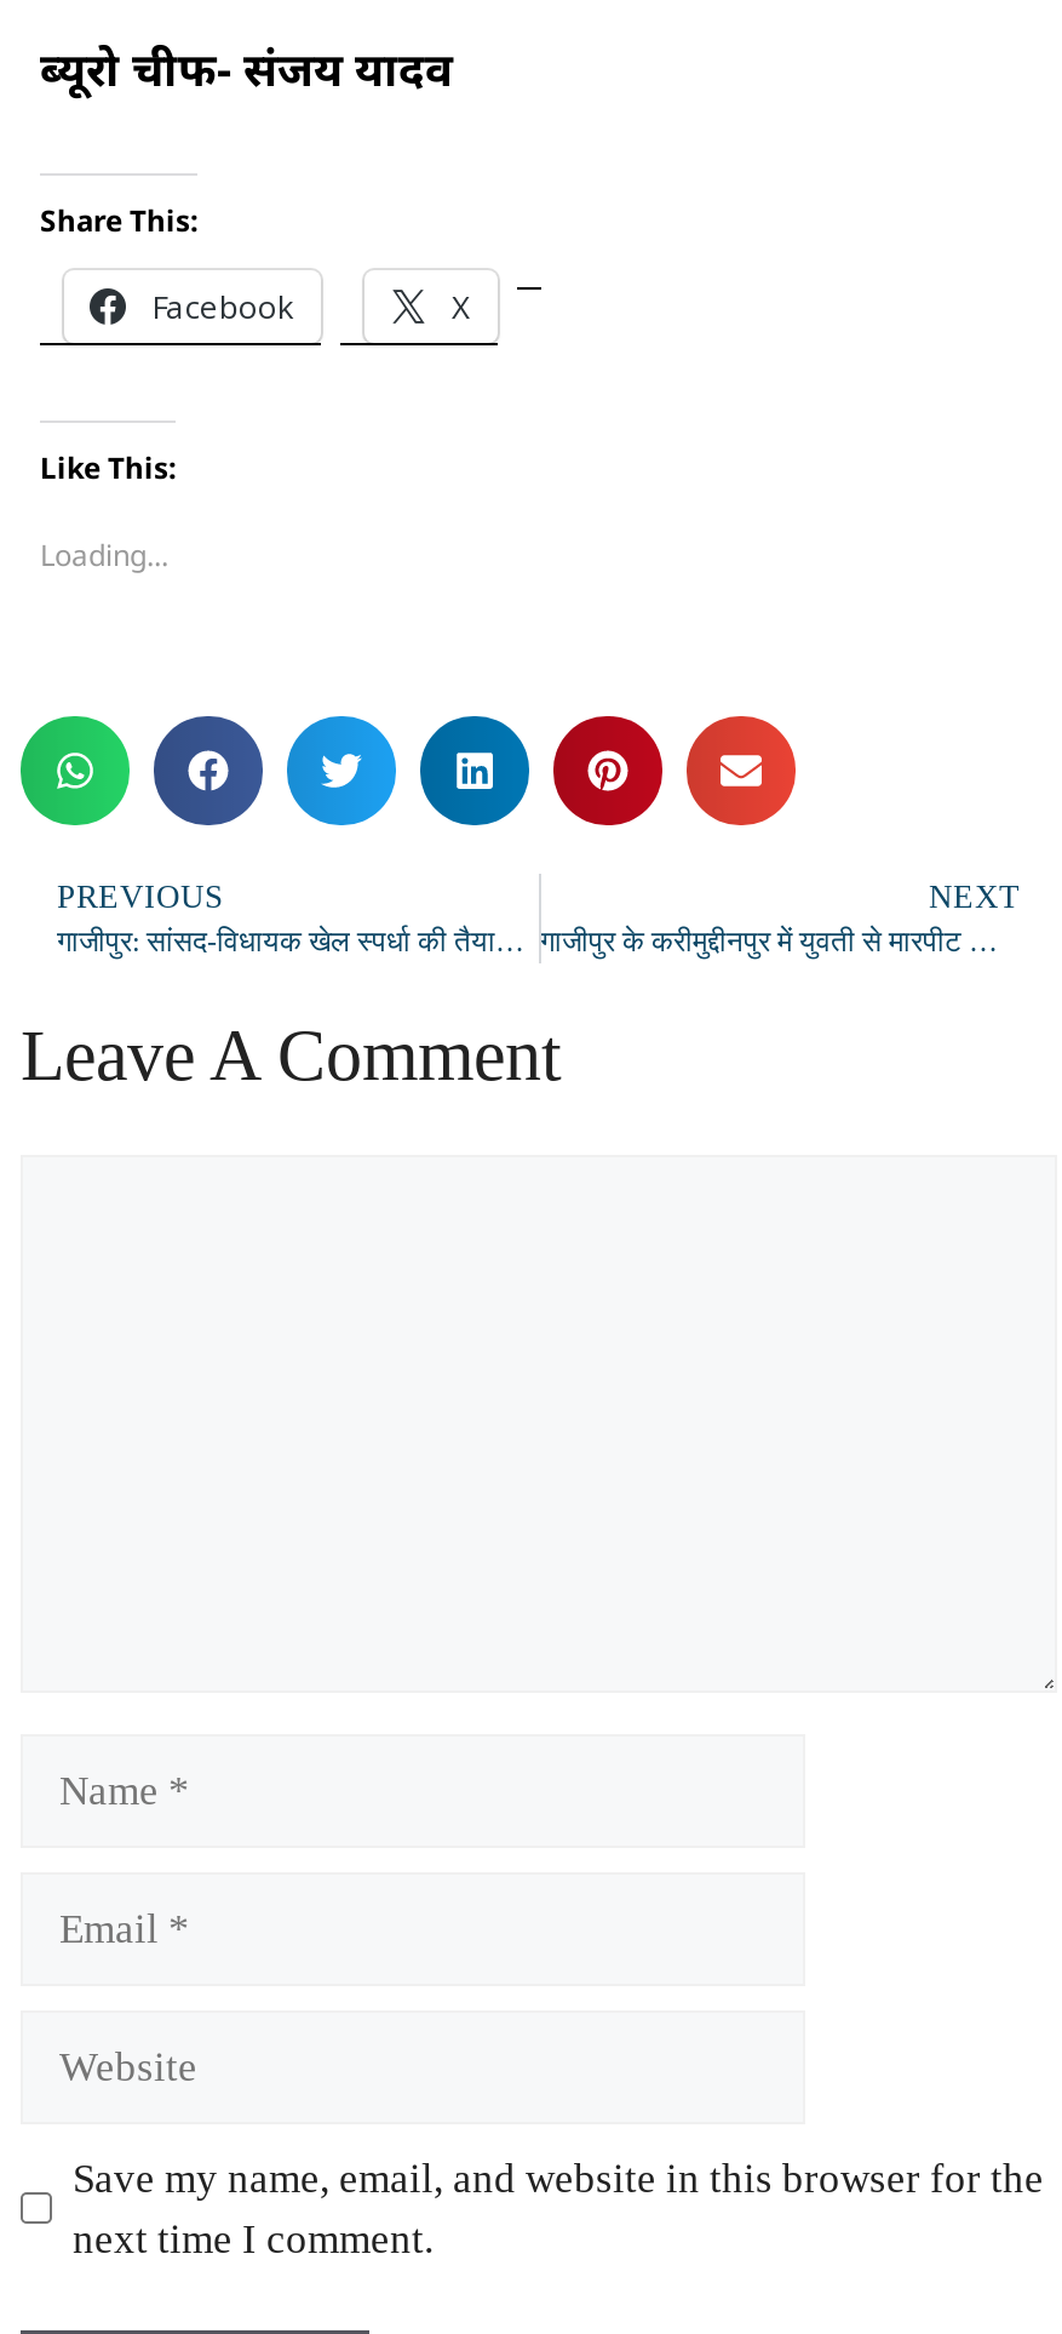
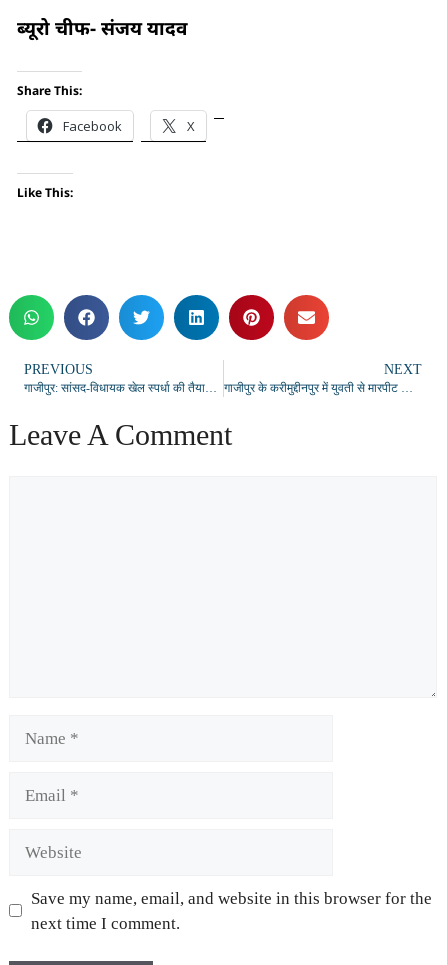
- Loading...
